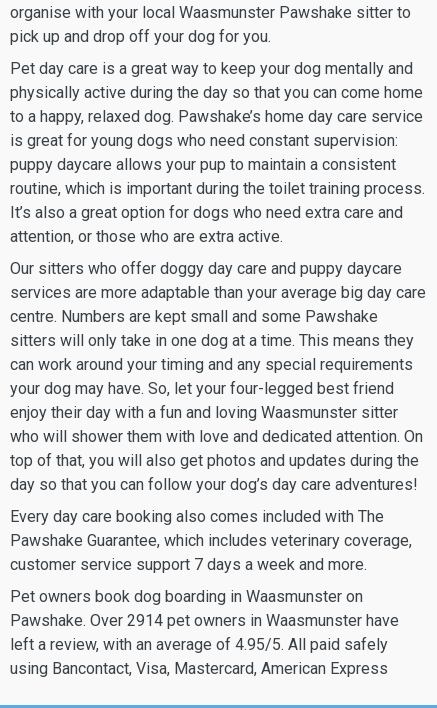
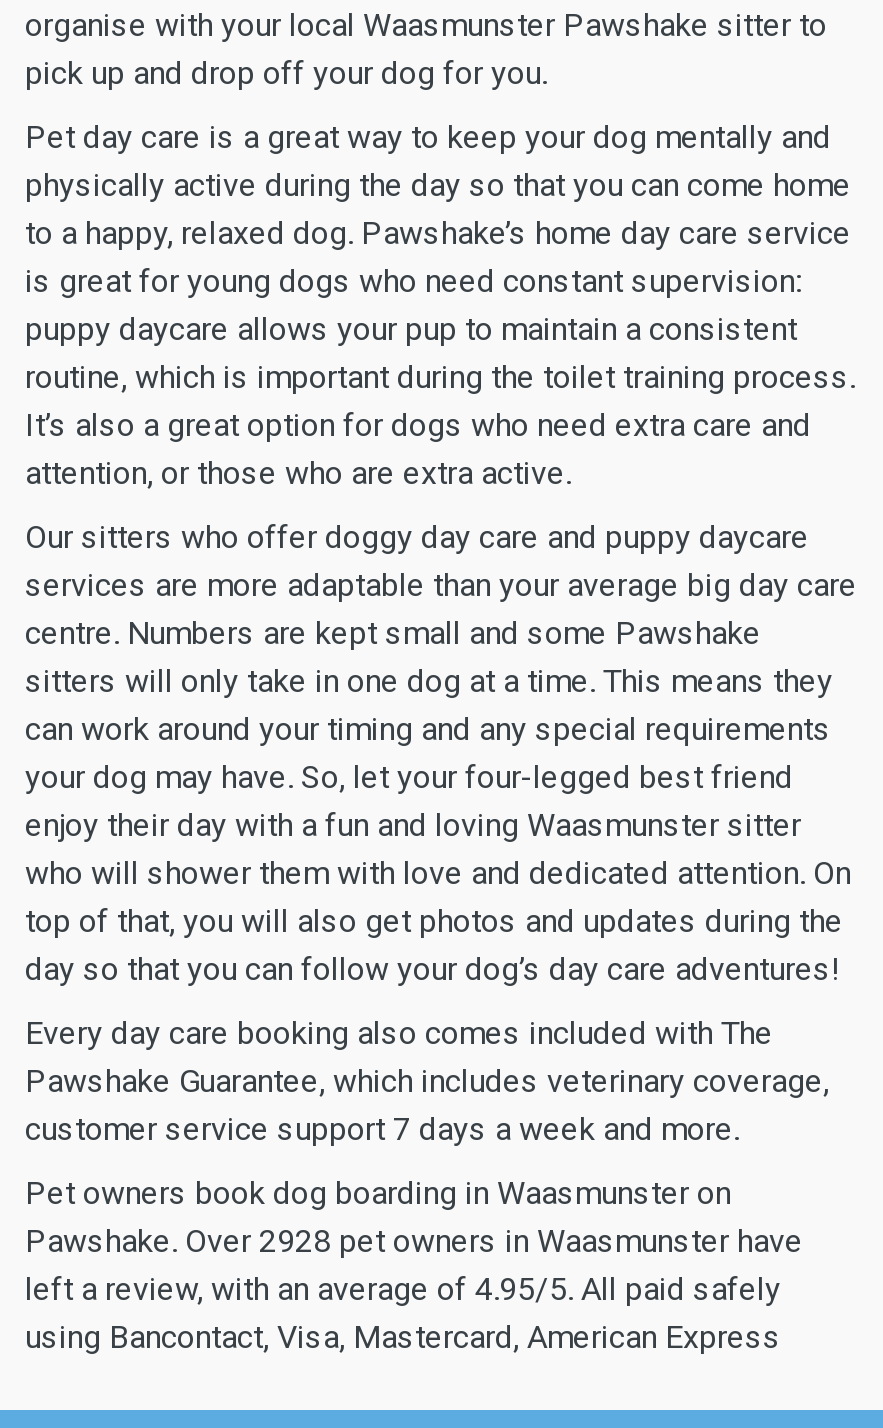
- Pawshake. Over 2914 pet owners in Waasmunster have
+ Pawshake. Over 2928 pet owners in Waasmunster have
